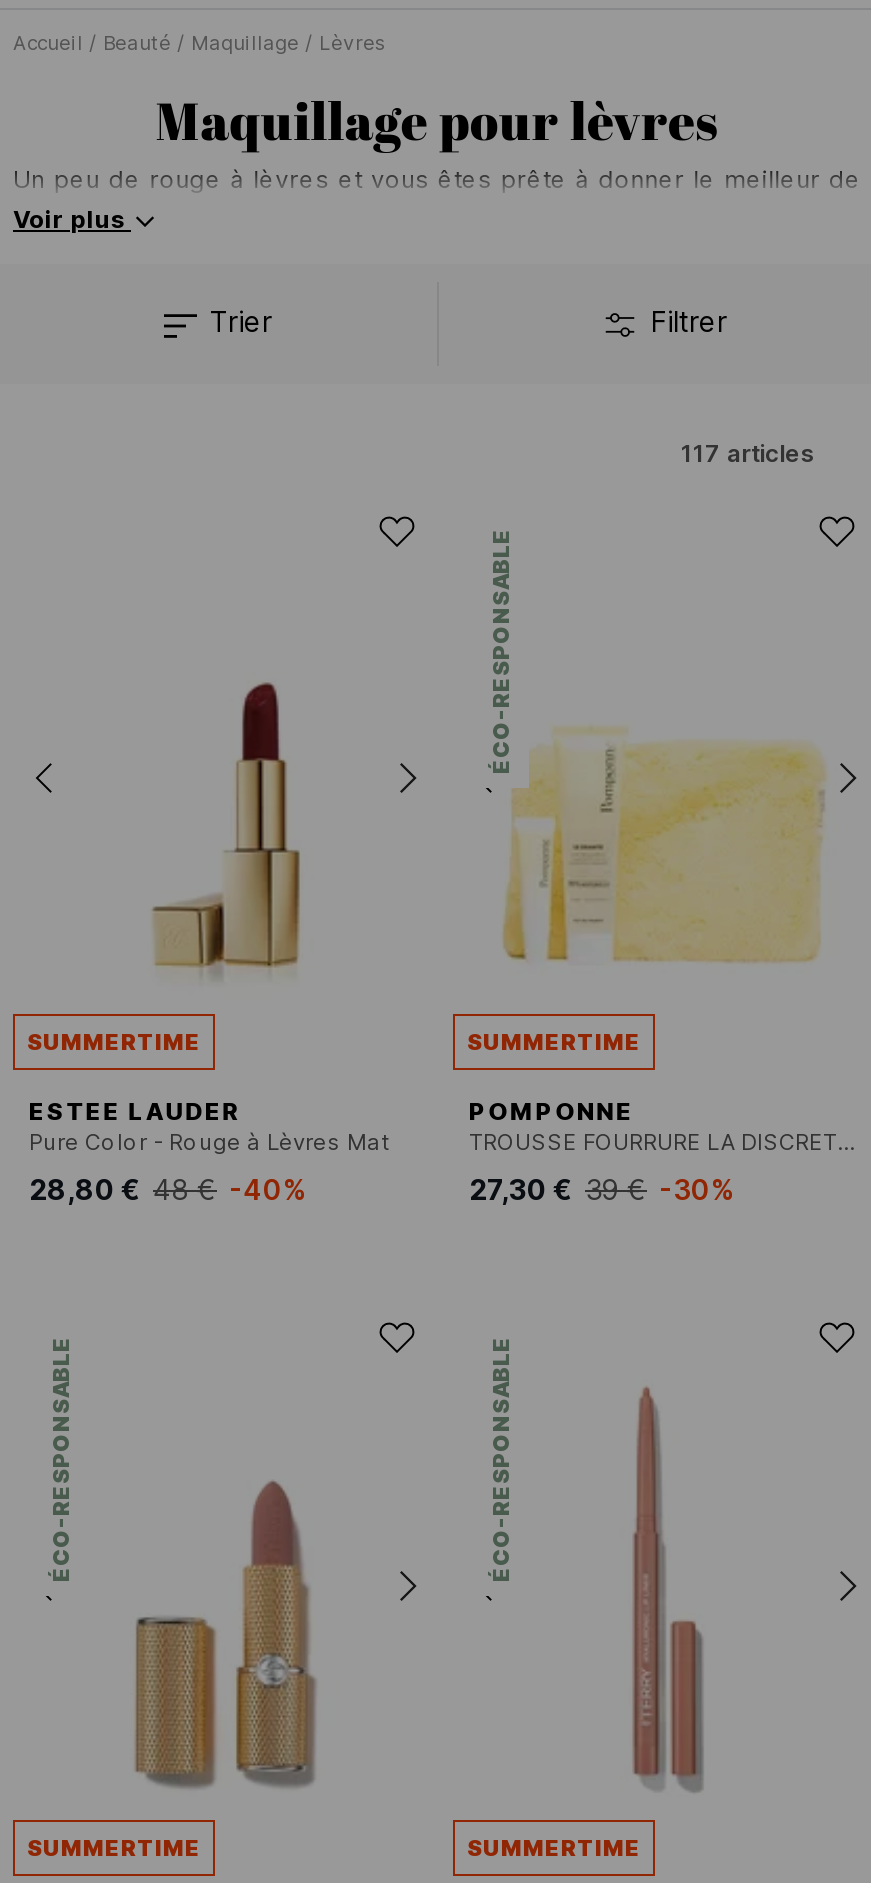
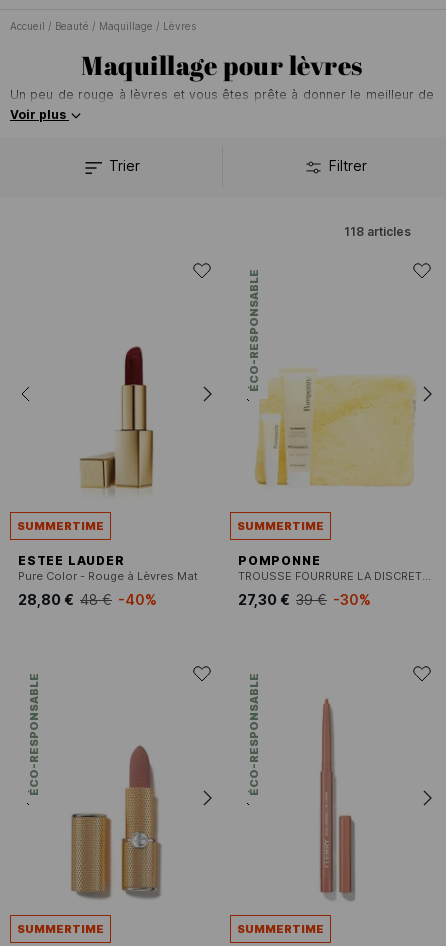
- 117 articles
+ 118 articles
